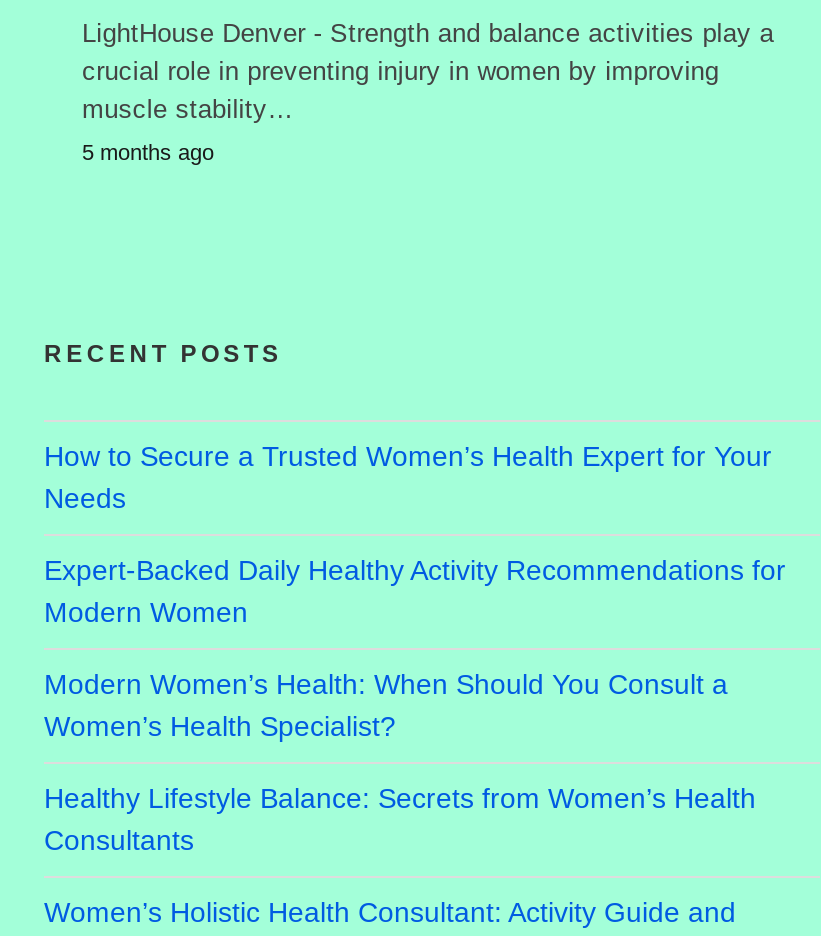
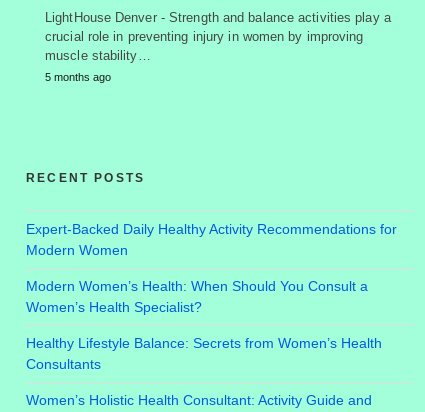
- How to Secure a Trusted Women’s Health Expert for Your
- Needs
